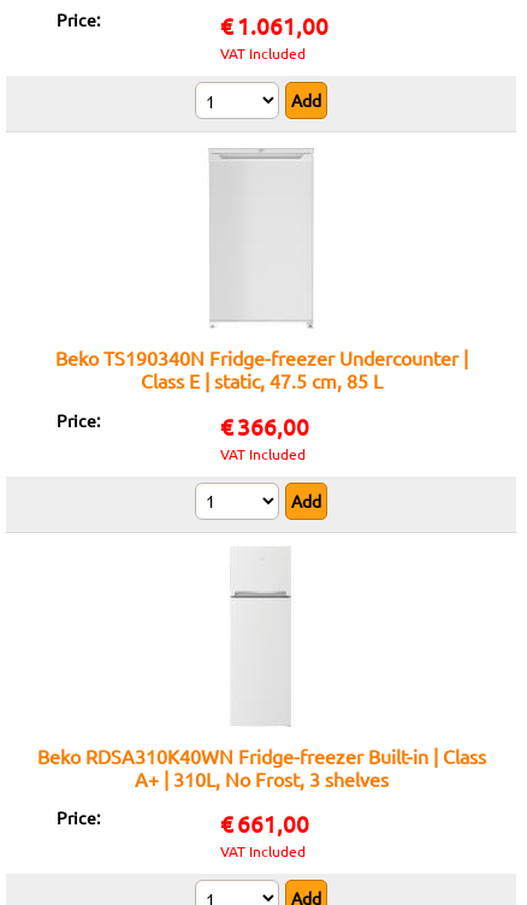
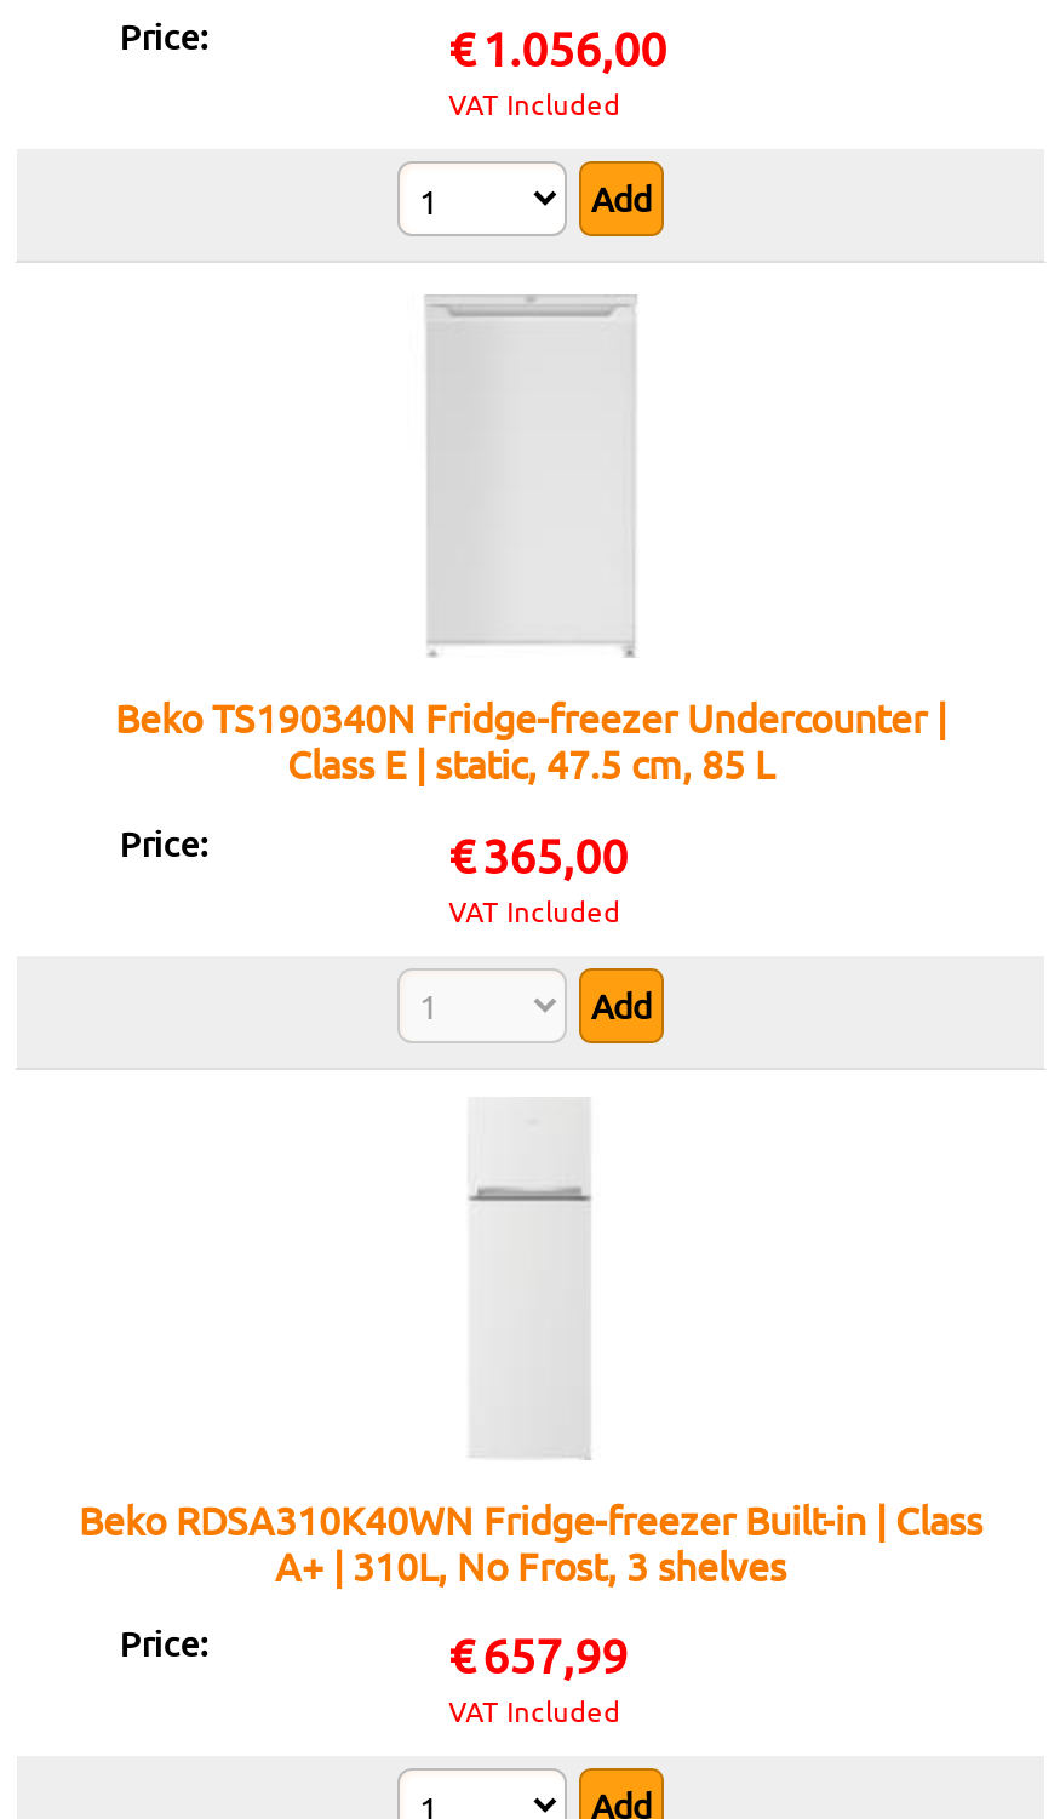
- € 1.061,00
+ € 1.056,00

- € 366,00
+ € 365,00

- € 661,00
+ € 657,99
